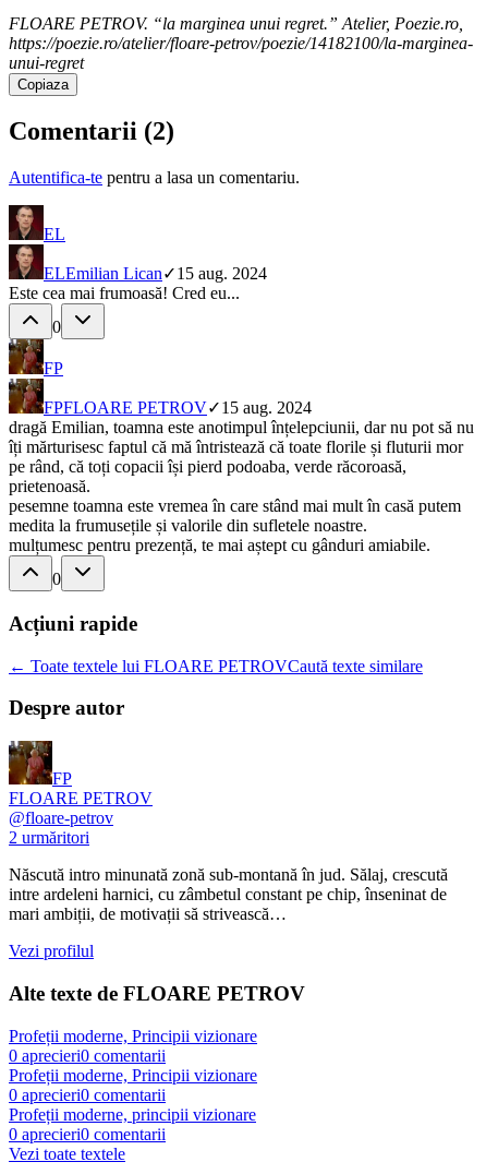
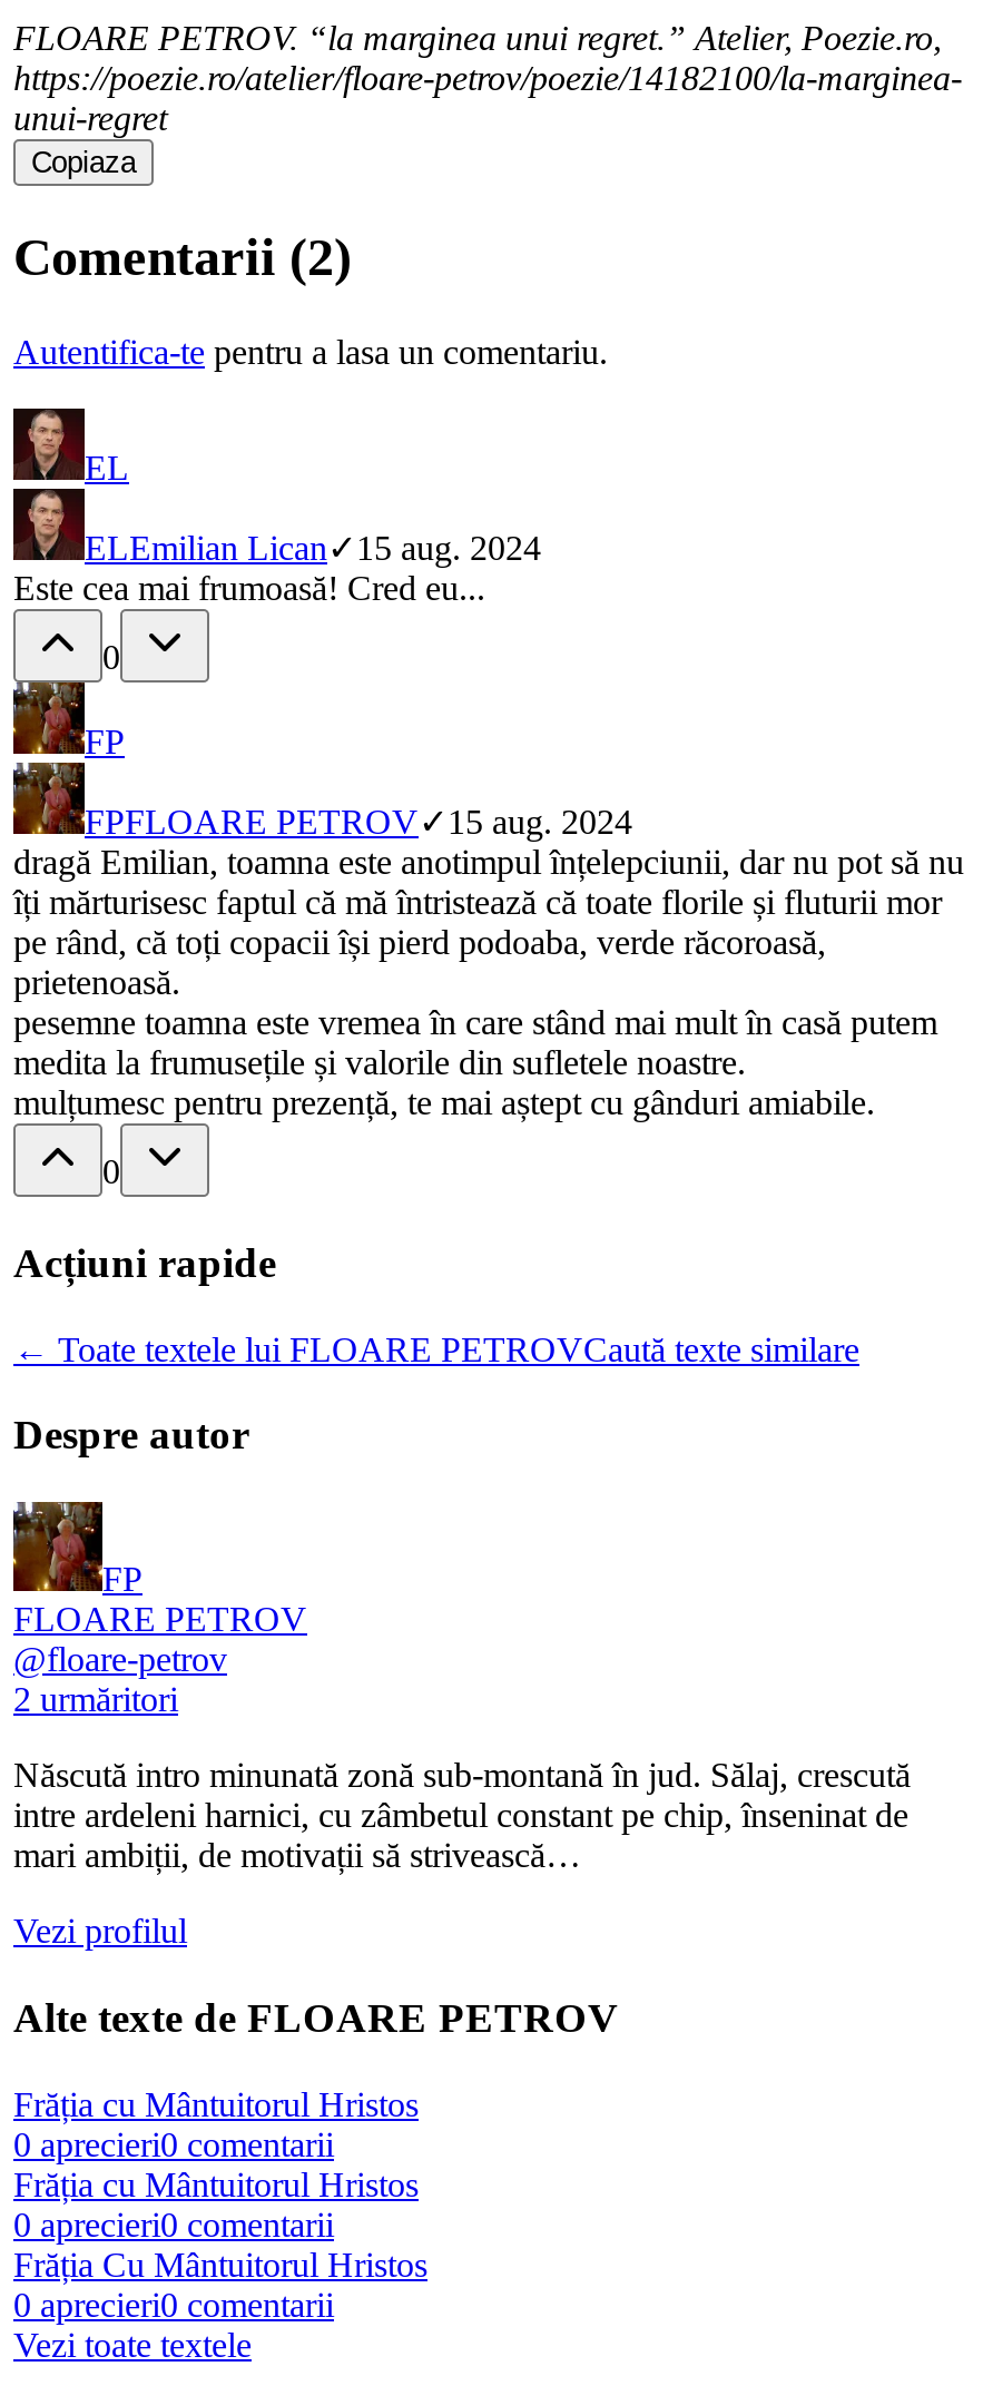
- Profeții moderne, Principii vizionare
+ Frăția cu Mântuitorul Hristos

- Profeții moderne, Principii vizionare
+ Frăția cu Mântuitorul Hristos

- Profeții moderne, principii vizionare
+ Frăția Cu Mântuitorul Hristos
